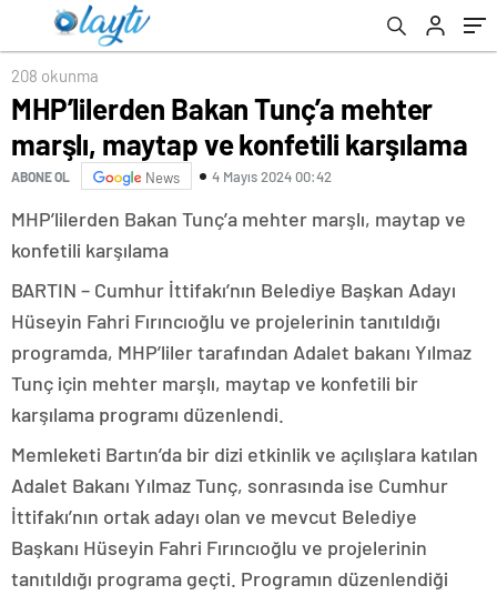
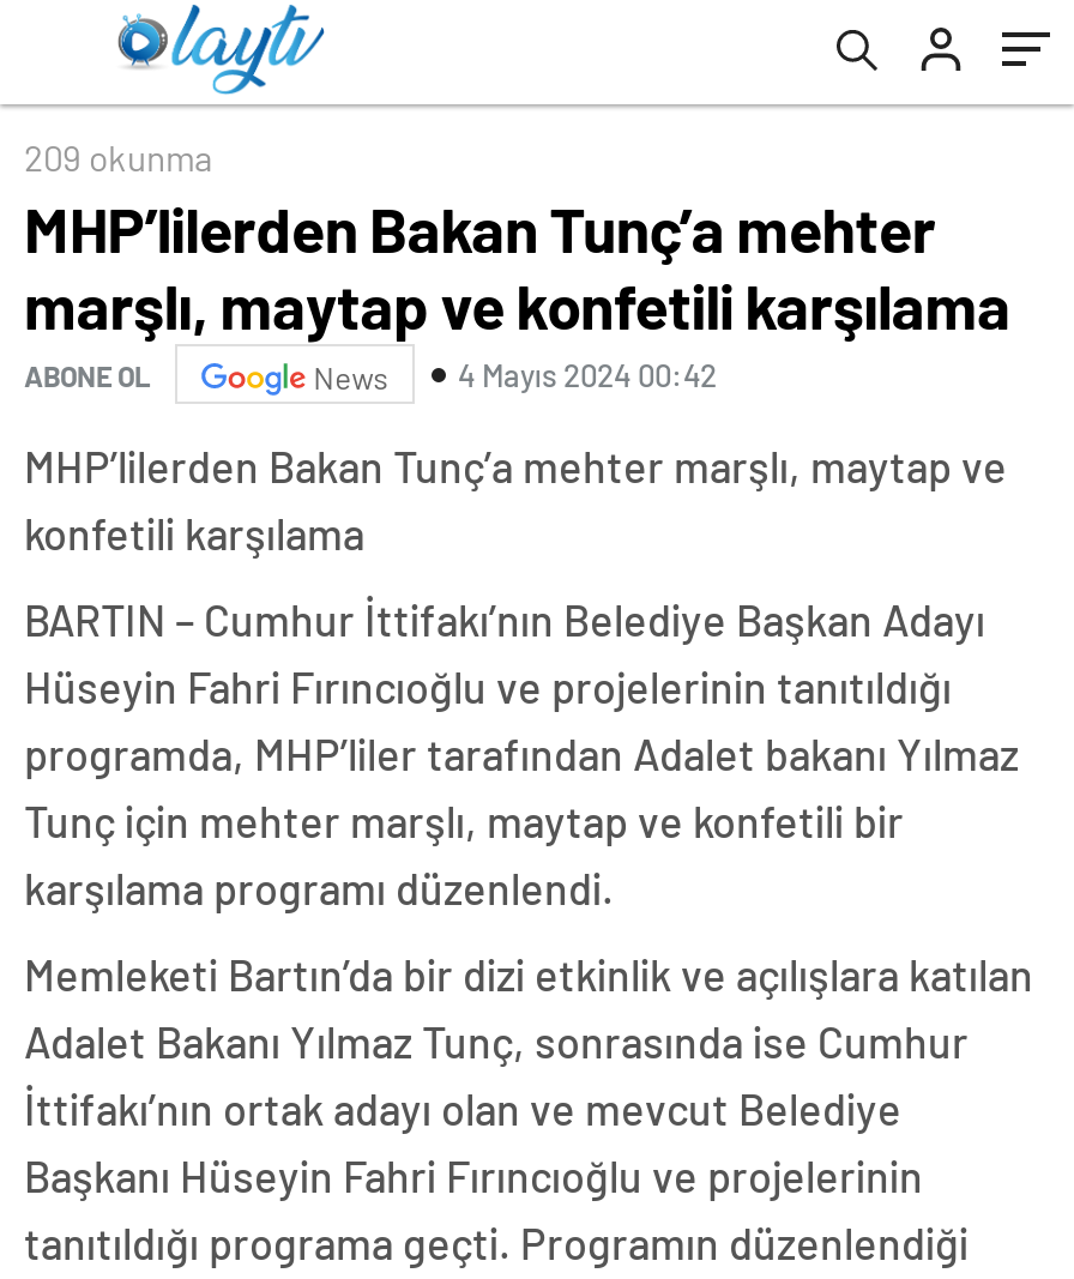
- 208 okunma
+ 209 okunma
